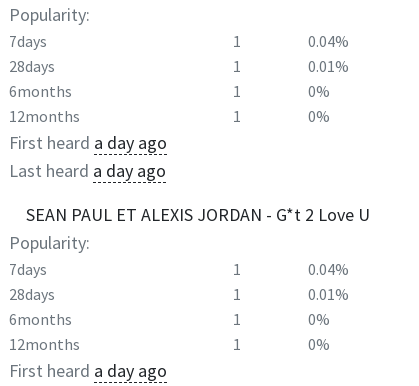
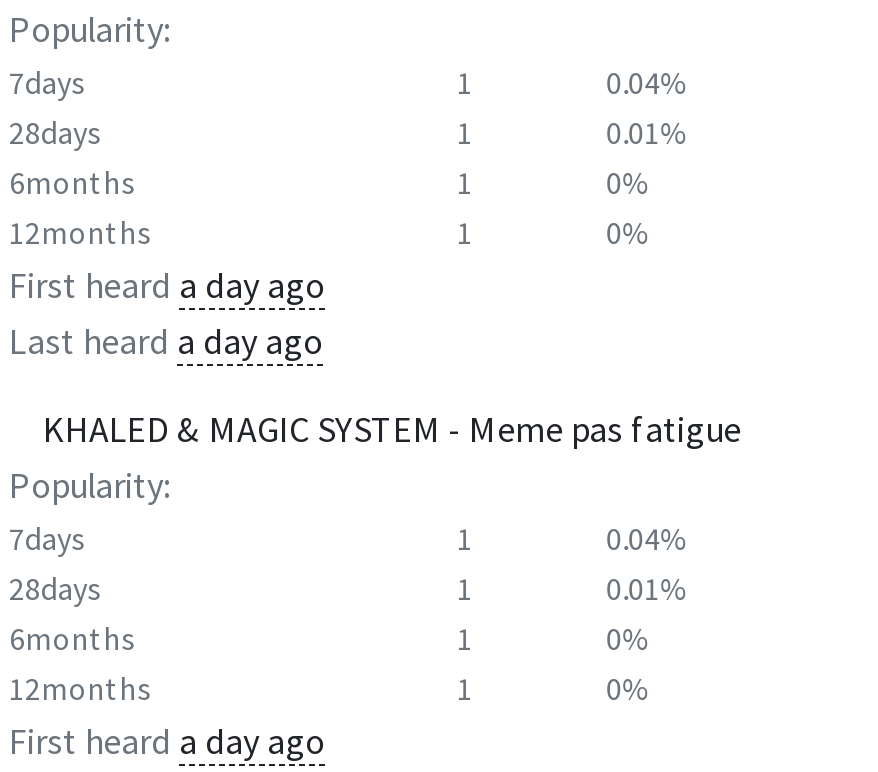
- SEAN PAUL ET ALEXIS JORDAN - G*t 2 Love U
+ KHALED & MAGIC SYSTEM - Meme pas fatigue
